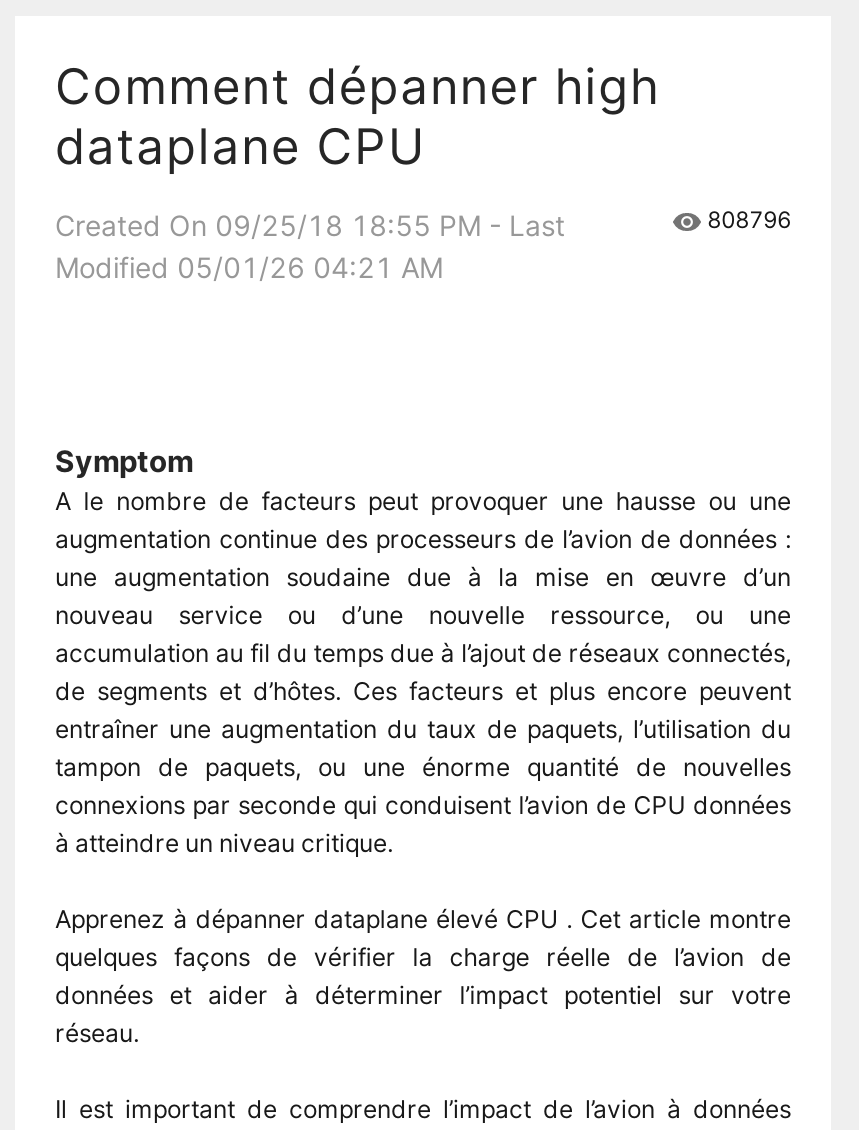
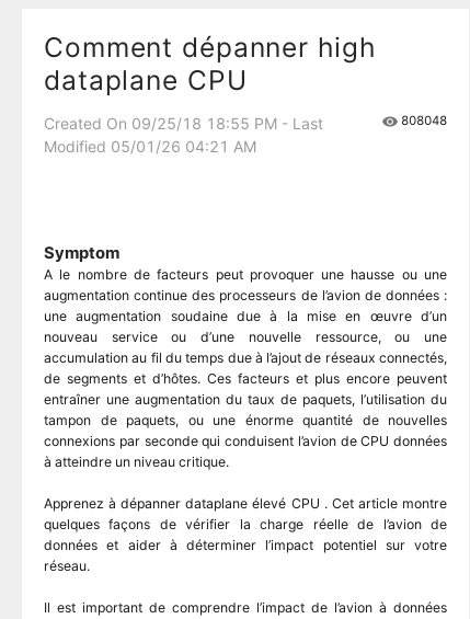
- 808796
+ 808048
